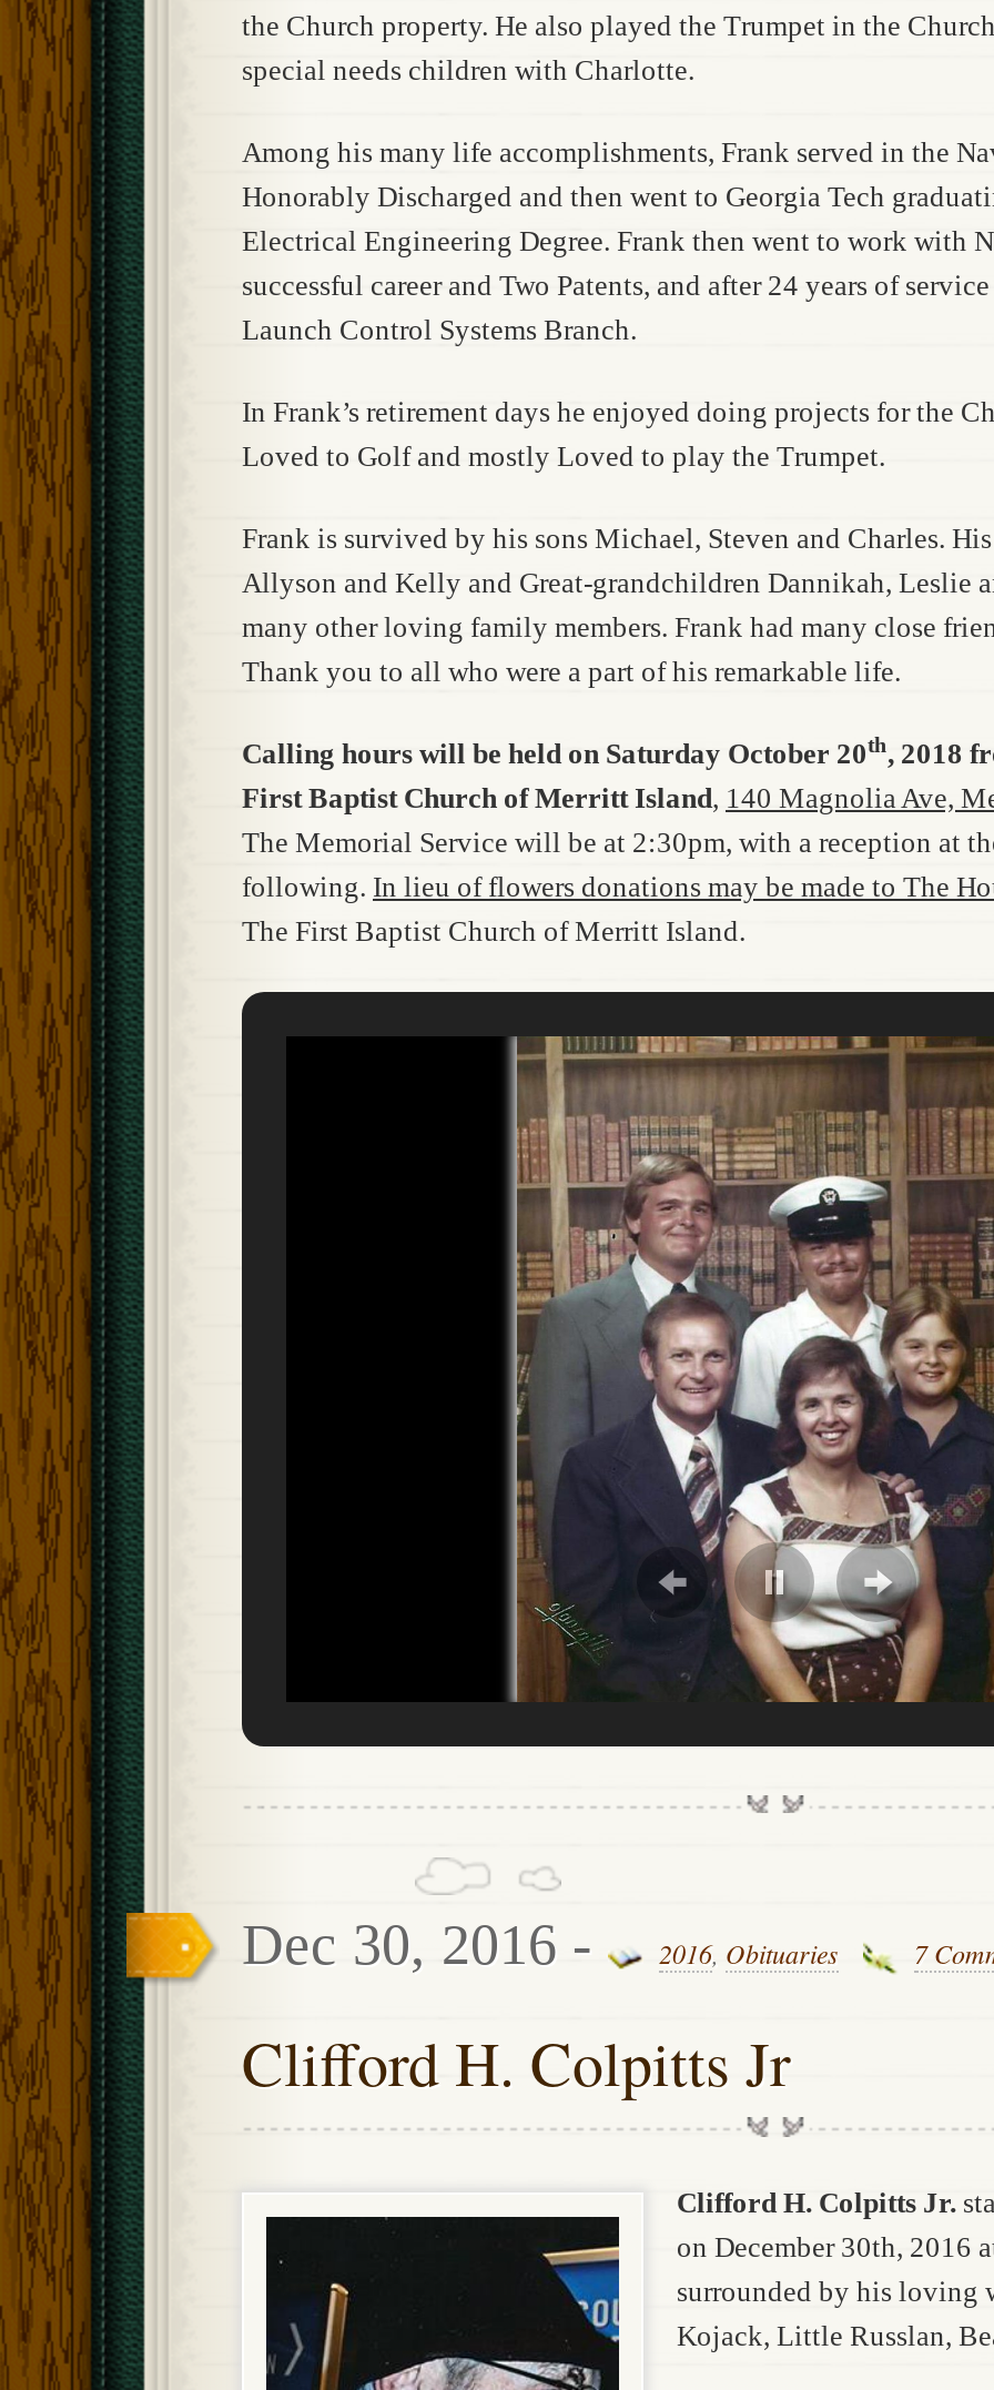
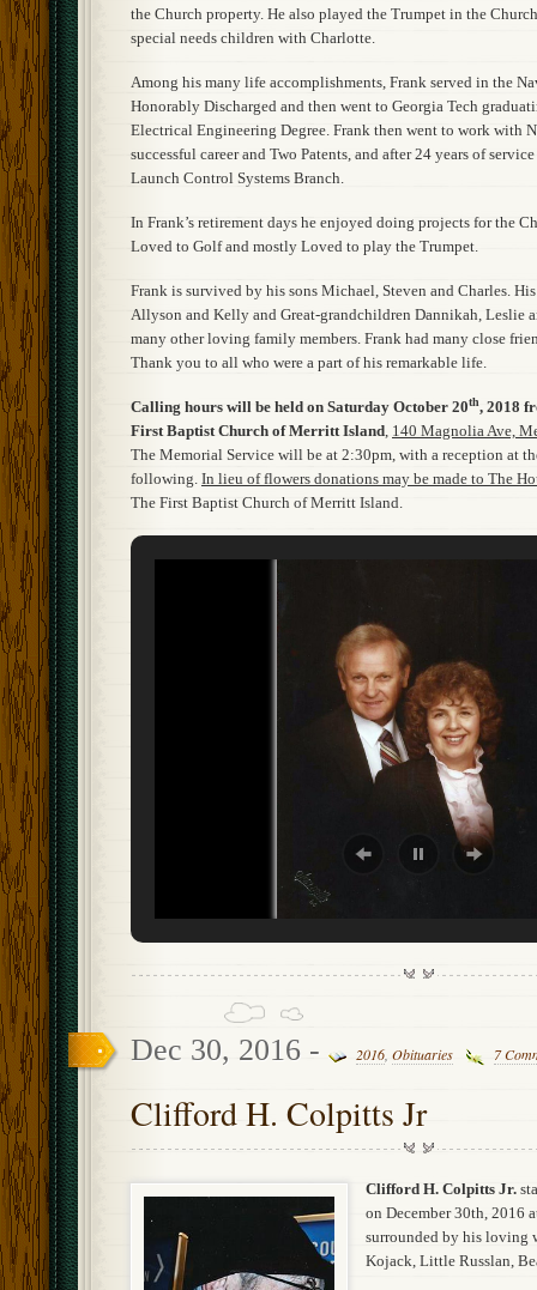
- [image]
+ [image]
